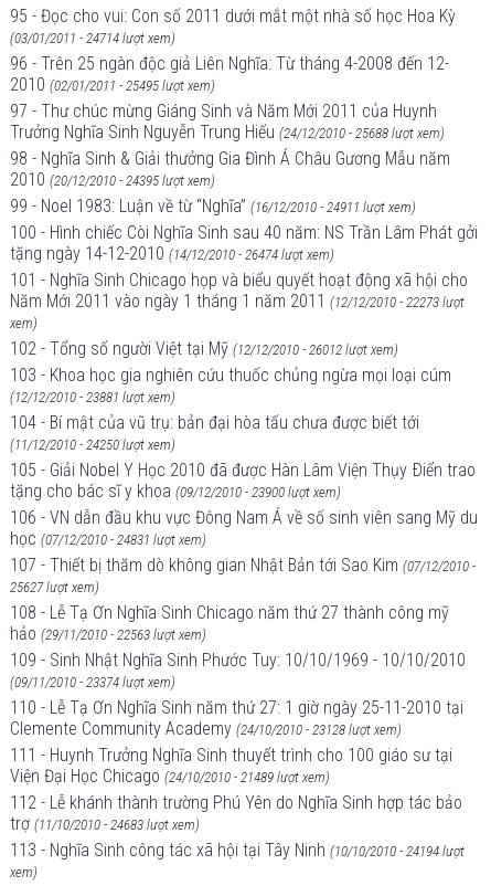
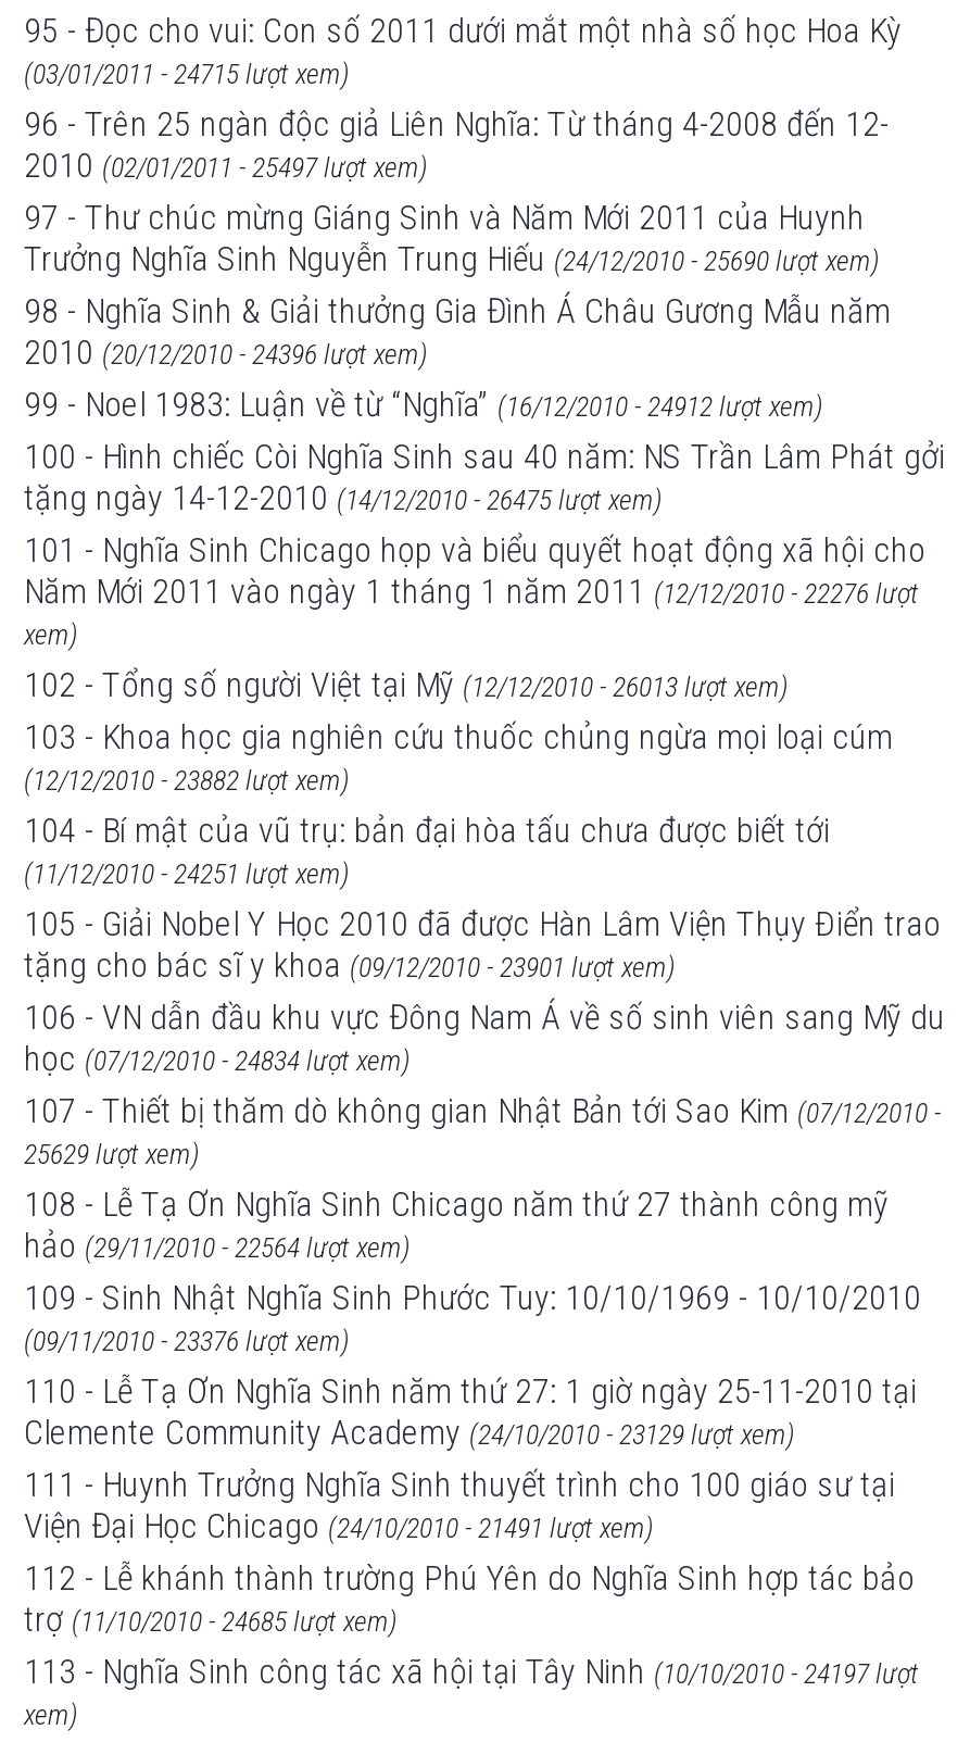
- (03/01/2011 - 24714 lượt xem)
+ (03/01/2011 - 24715 lượt xem)

- 2010 (02/01/2011 - 25495 lượt xem)
+ 2010 (02/01/2011 - 25497 lượt xem)

- Trưởng Nghĩa Sinh Nguyễn Trung Hiếu (24/12/2010 - 25688 lượt xem)
+ Trưởng Nghĩa Sinh Nguyễn Trung Hiếu (24/12/2010 - 25690 lượt xem)

- 2010 (20/12/2010 - 24395 lượt xem)
+ 2010 (20/12/2010 - 24396 lượt xem)

- 99 - Noel 1983: Luận về từ “Nghĩa” (16/12/2010 - 24911 lượt xem)
+ 99 - Noel 1983: Luận về từ “Nghĩa” (16/12/2010 - 24912 lượt xem)

- tặng ngày 14-12-2010 (14/12/2010 - 26474 lượt xem)
+ tặng ngày 14-12-2010 (14/12/2010 - 26475 lượt xem)

- Năm Mới 2011 vào ngày 1 tháng 1 năm 2011 (12/12/2010 - 22273 lượt
+ Năm Mới 2011 vào ngày 1 tháng 1 năm 2011 (12/12/2010 - 22276 lượt

- 102 - Tổng số người Việt tại Mỹ (12/12/2010 - 26012 lượt xem)
+ 102 - Tổng số người Việt tại Mỹ (12/12/2010 - 26013 lượt xem)

- (12/12/2010 - 23881 lượt xem)
+ (12/12/2010 - 23882 lượt xem)

- (11/12/2010 - 24250 lượt xem)
+ (11/12/2010 - 24251 lượt xem)

- tặng cho bác sĩ y khoa (09/12/2010 - 23900 lượt xem)
+ tặng cho bác sĩ y khoa (09/12/2010 - 23901 lượt xem)

- học (07/12/2010 - 24831 lượt xem)
+ học (07/12/2010 - 24834 lượt xem)

- 25627 lượt xem)
+ 25629 lượt xem)

- hảo (29/11/2010 - 22563 lượt xem)
+ hảo (29/11/2010 - 22564 lượt xem)

- (09/11/2010 - 23374 lượt xem)
+ (09/11/2010 - 23376 lượt xem)

- Clemente Community Academy (24/10/2010 - 23128 lượt xem)
+ Clemente Community Academy (24/10/2010 - 23129 lượt xem)

- Viện Đại Học Chicago (24/10/2010 - 21489 lượt xem)
+ Viện Đại Học Chicago (24/10/2010 - 21491 lượt xem)

- trợ (11/10/2010 - 24683 lượt xem)
+ trợ (11/10/2010 - 24685 lượt xem)

- 113 - Nghĩa Sinh công tác xã hội tại Tây Ninh (10/10/2010 - 24194 lượt
+ 113 - Nghĩa Sinh công tác xã hội tại Tây Ninh (10/10/2010 - 24197 lượt
